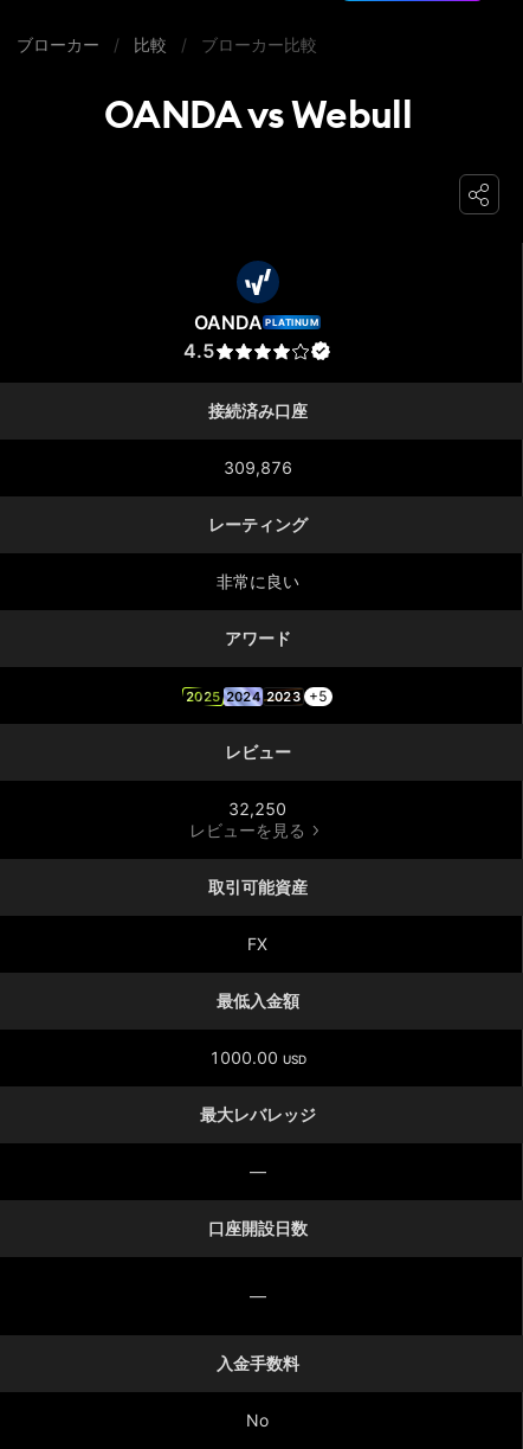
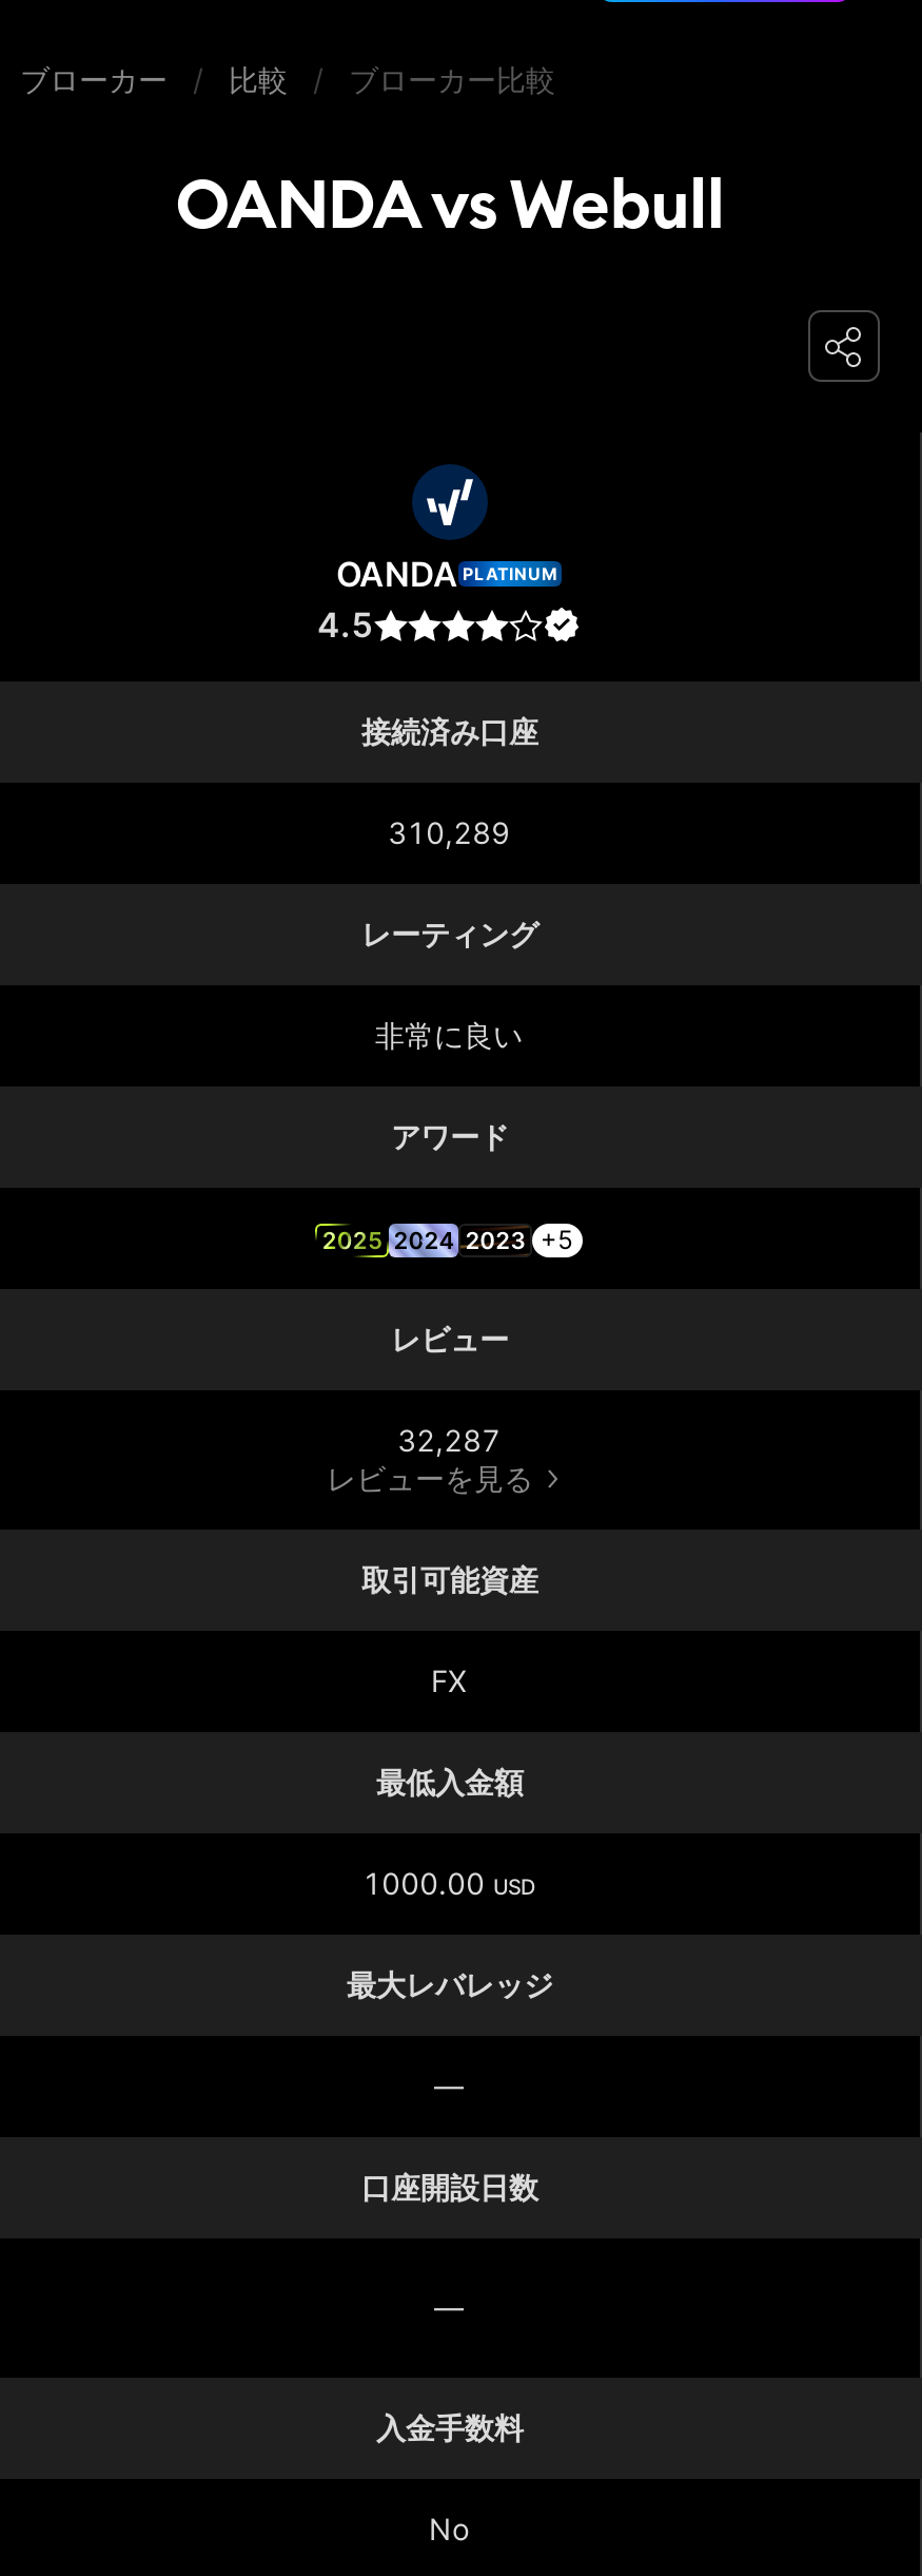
- 309,876
+ 310,289

- 32,250
+ 32,287
